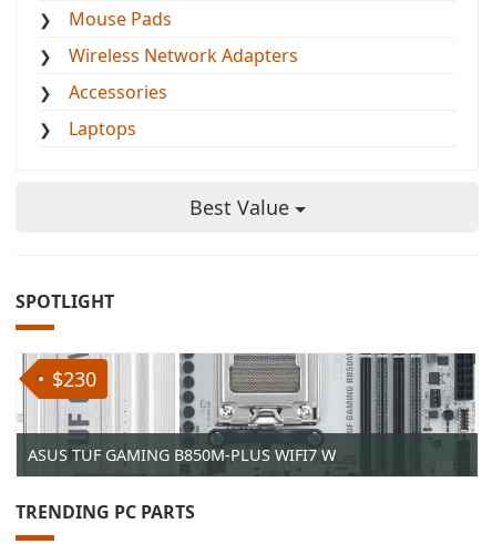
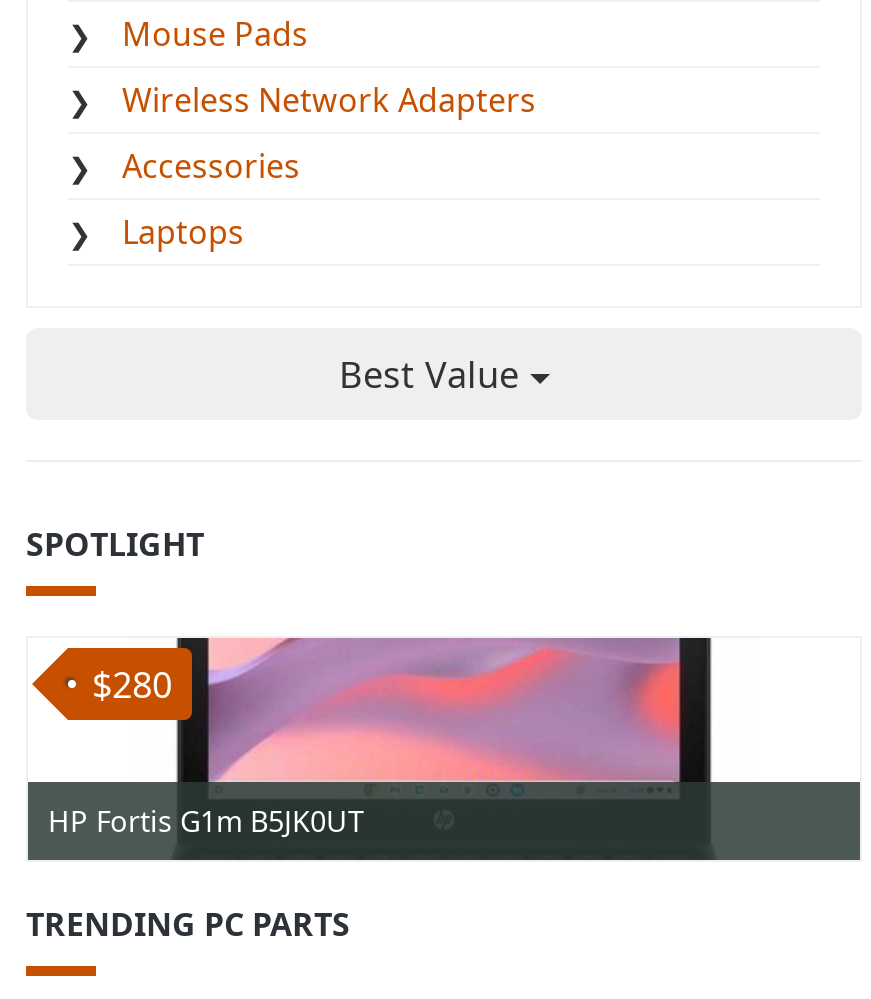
- [image]
- $230
+ [image]
+ $280

- ASUS TUF GAMING B850M-PLUS WIFI7 W
+ HP Fortis G1m B5JK0UT
